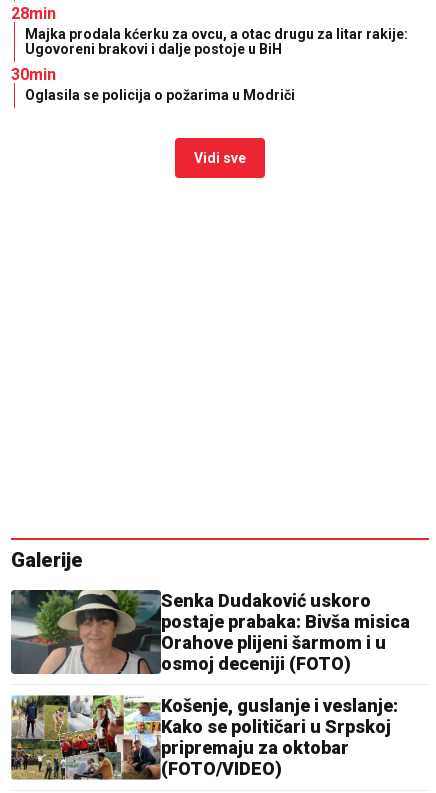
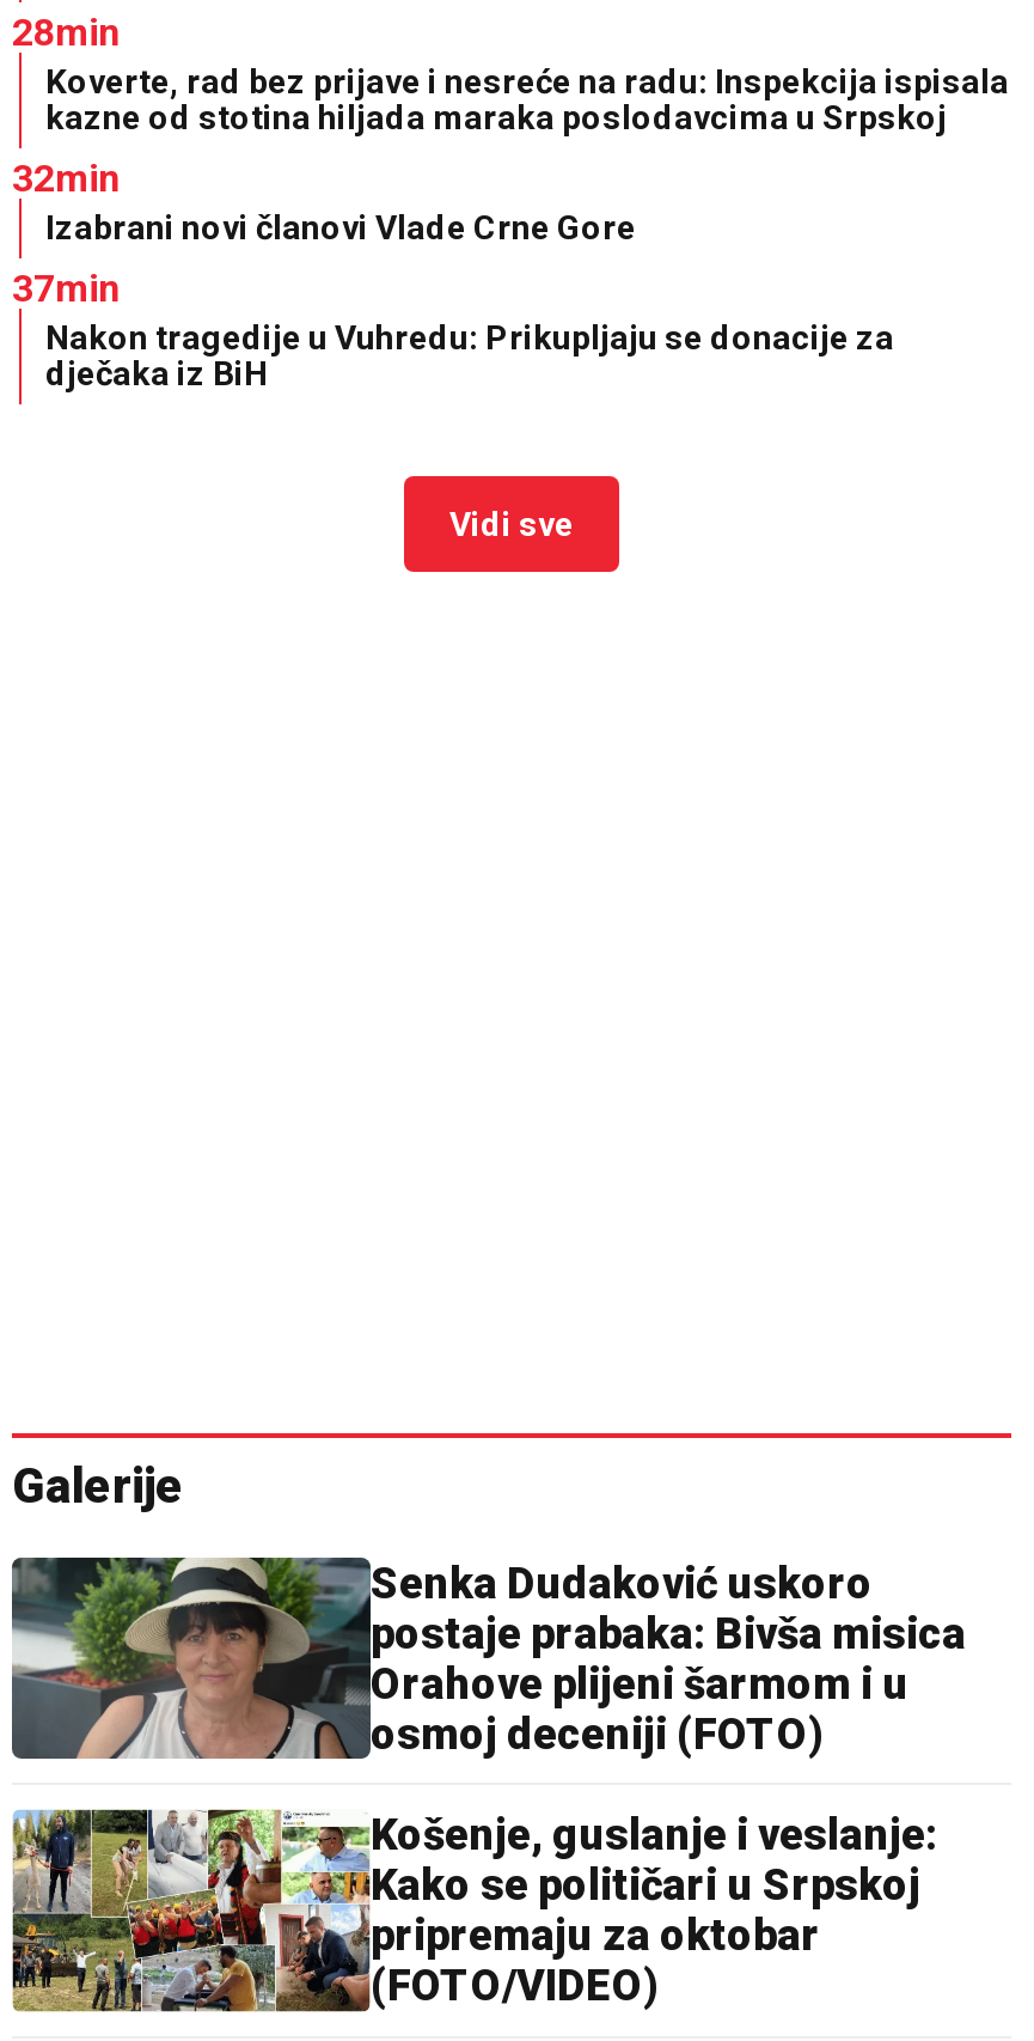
- Majka prodala kćerku za ovcu, a otac drugu za litar rakije:
- Ugovoreni brakovi i dalje postoje u BiH
- 30min
- Oglasila se policija o požarima u Modriči
+ Koverte, rad bez prijave i nesreće na radu: Inspekcija ispisala
+ kazne od stotina hiljada maraka poslodavcima u Srpskoj
+ 32min
+ Izabrani novi članovi Vlade Crne Gore
+ 37min
+ Nakon tragedije u Vuhredu: Prikupljaju se donacije za
+ dječaka iz BiH
